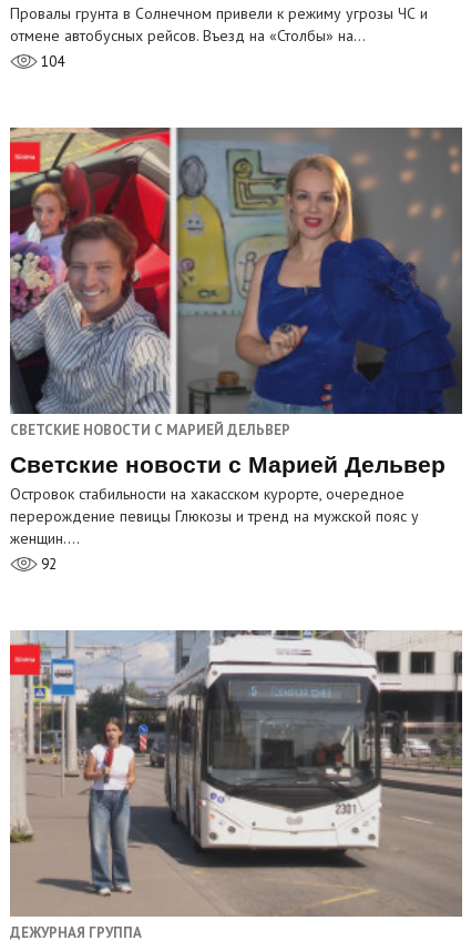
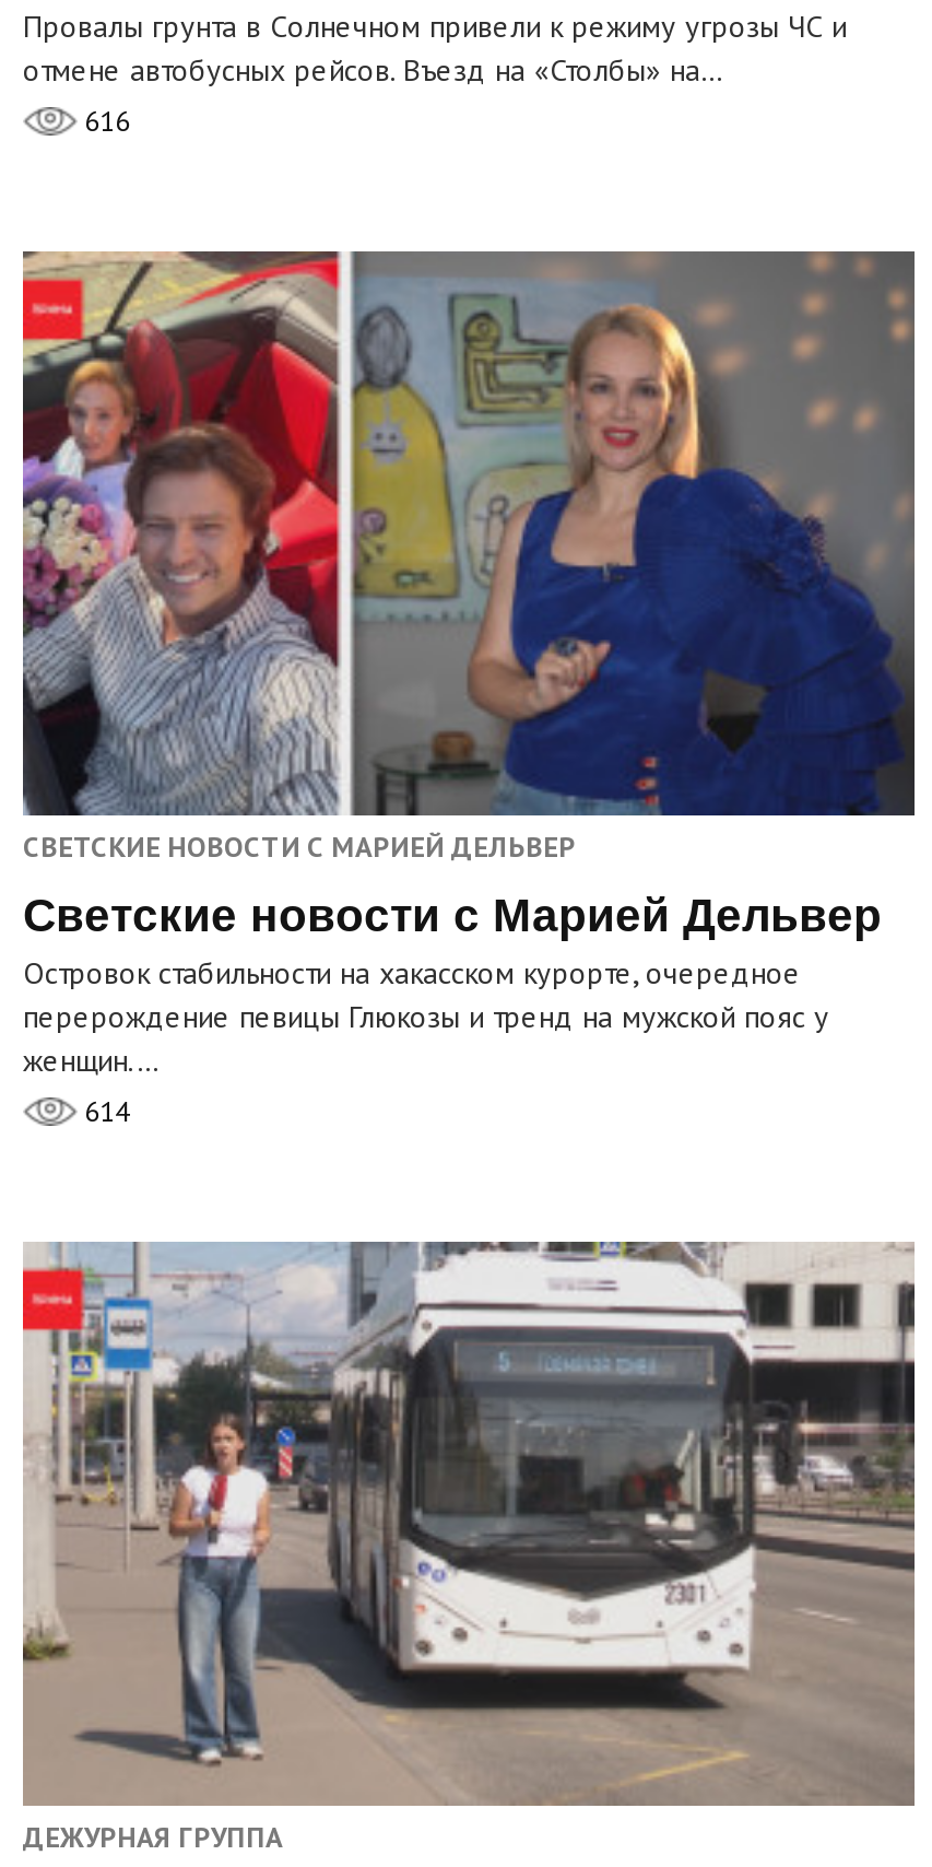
- 104
+ 616

- 92
+ 614
